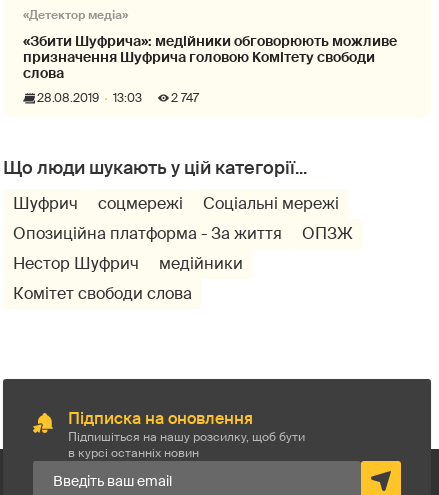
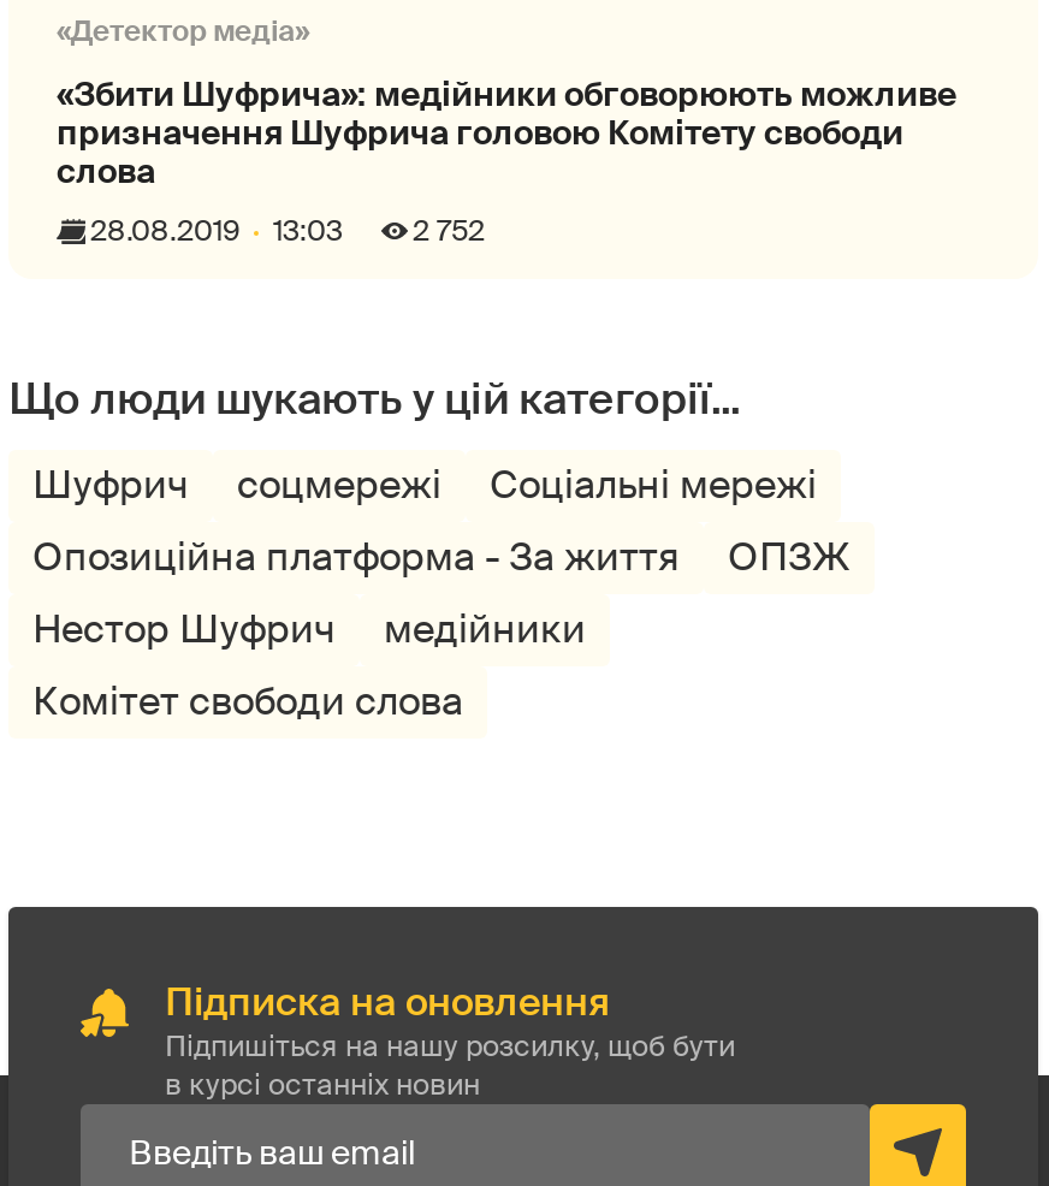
- 28.08.2019 13:03 2 747
+ 28.08.2019 13:03 2 752
